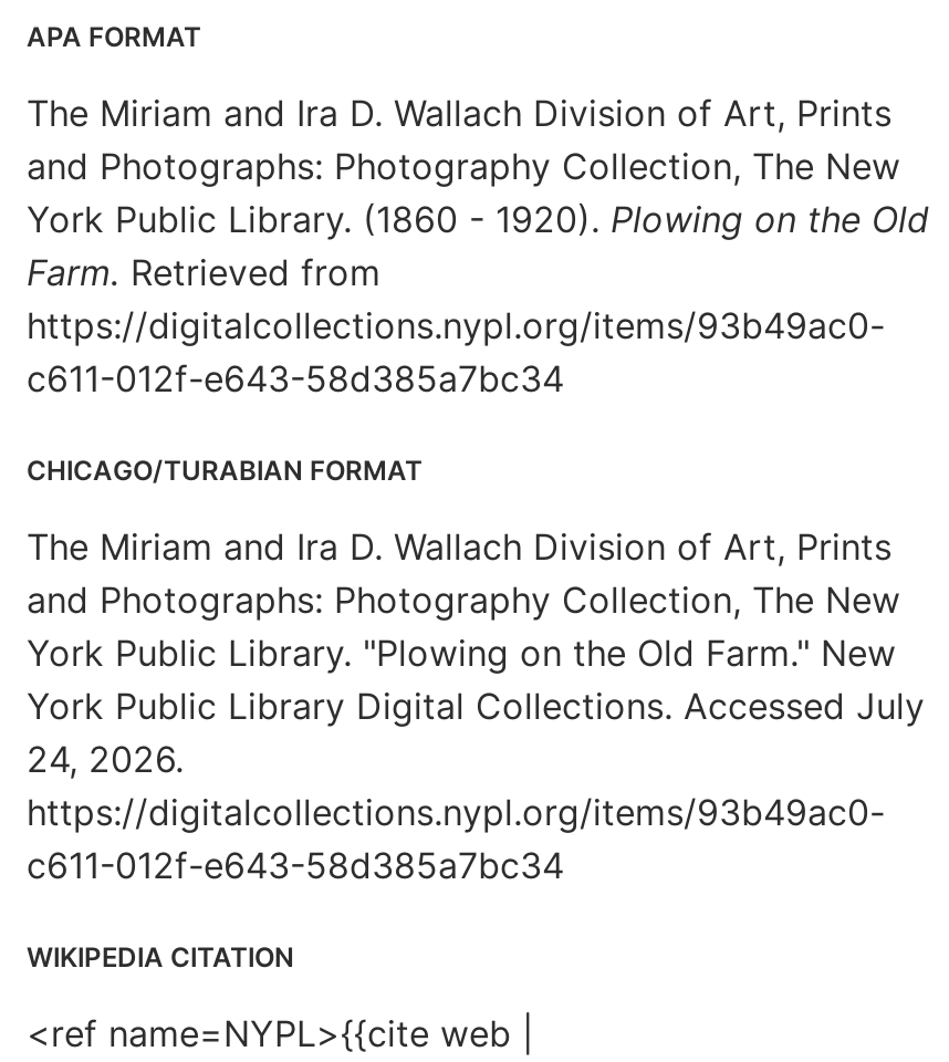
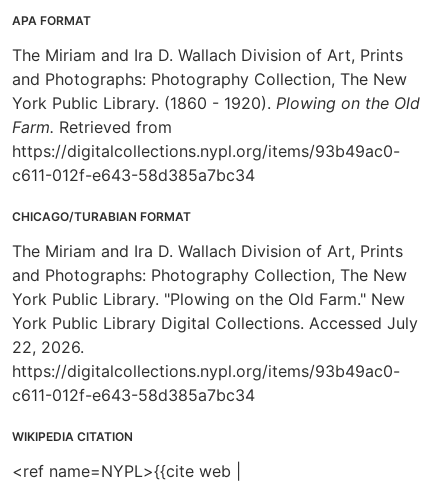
- 24, 2026.
+ 22, 2026.
